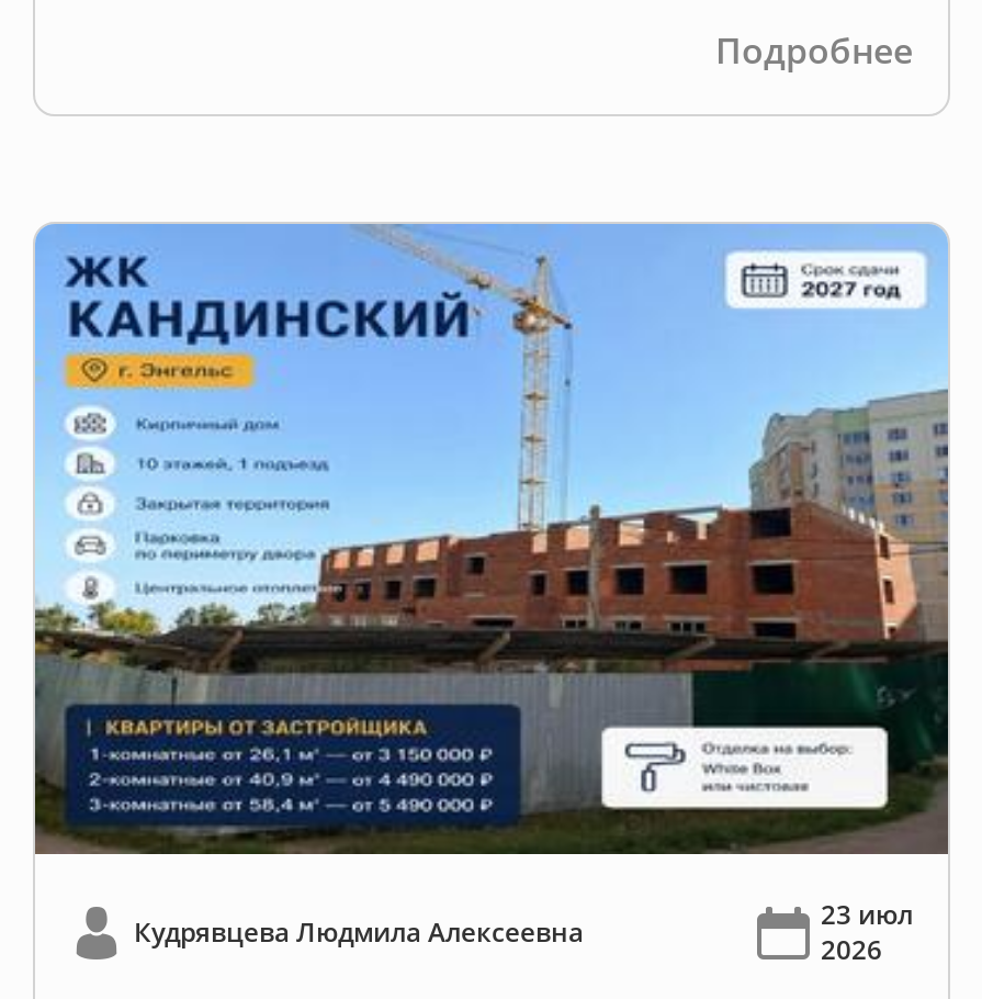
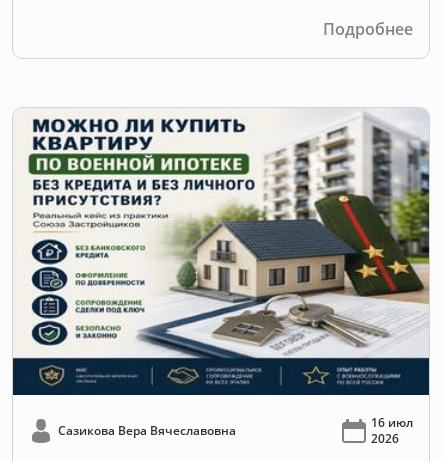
- [image]
- Кудрявцева Людмила Алексеевна
- 23 июл
+ [image]
+ Сазикова Вера Вячеславовна
+ 16 июл
